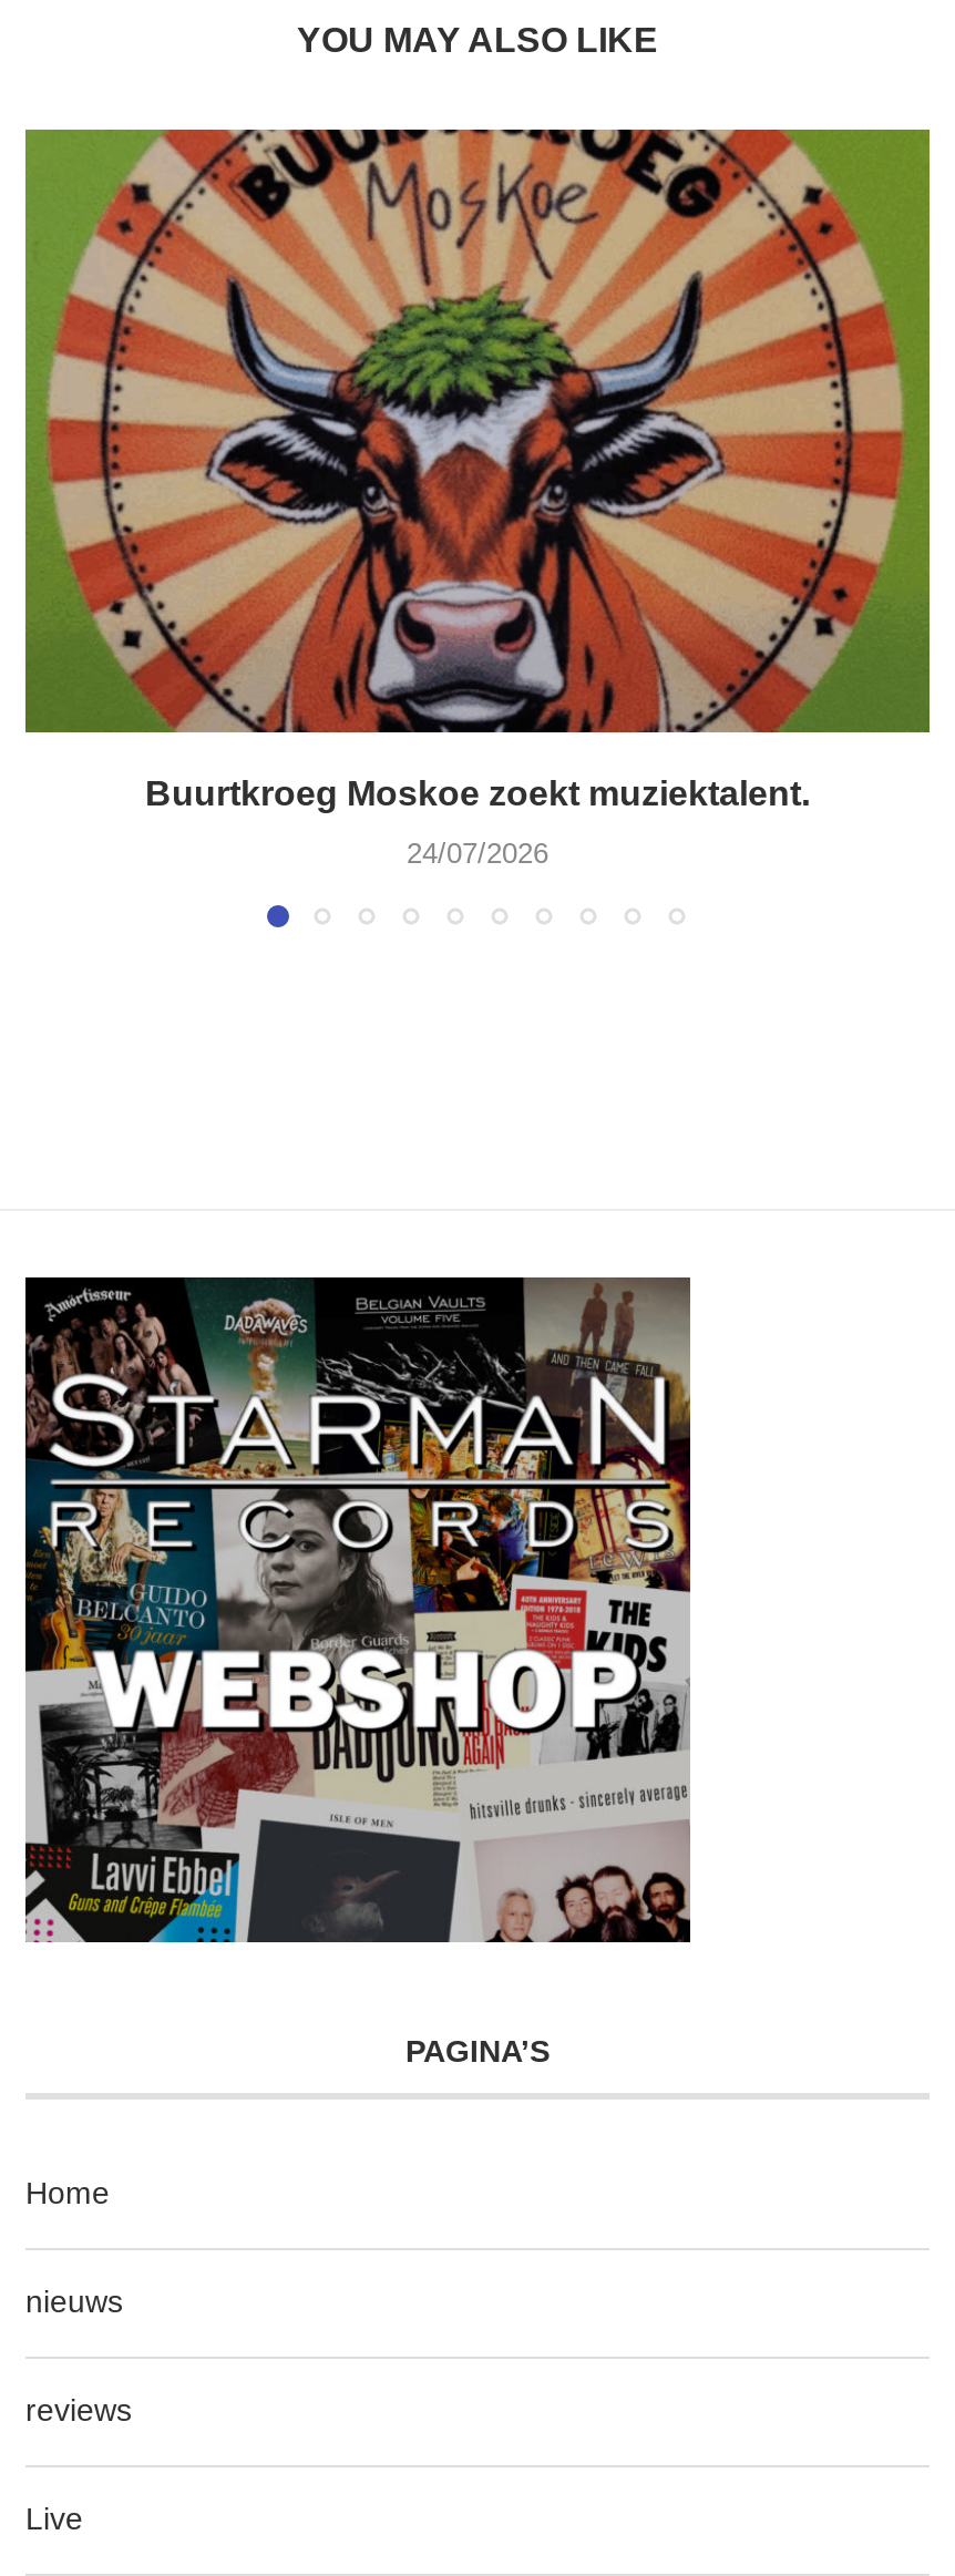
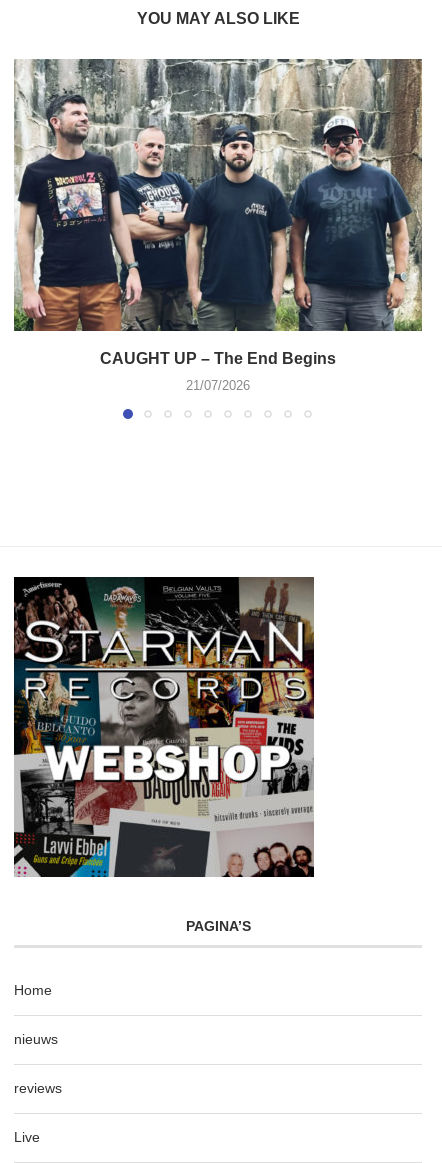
- [image]
- Buurtkroeg Moskoe zoekt muziektalent.
+ [image]
+ CAUGHT UP – The End Begins

- 24/07/2026
+ 21/07/2026
